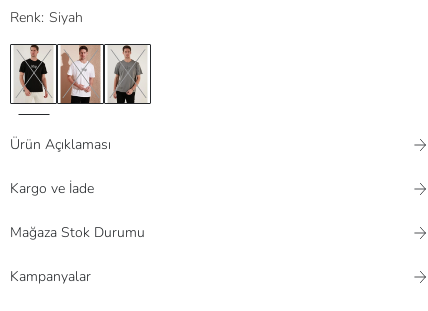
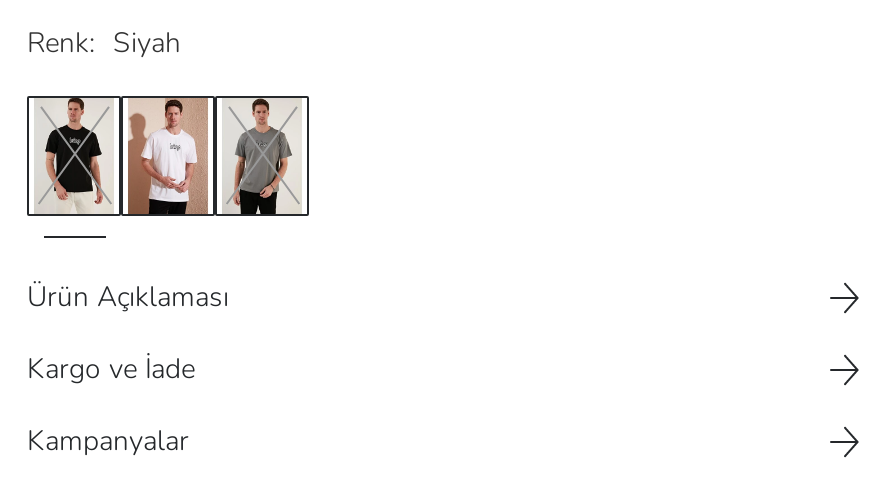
- Mağaza Stok Durumu
